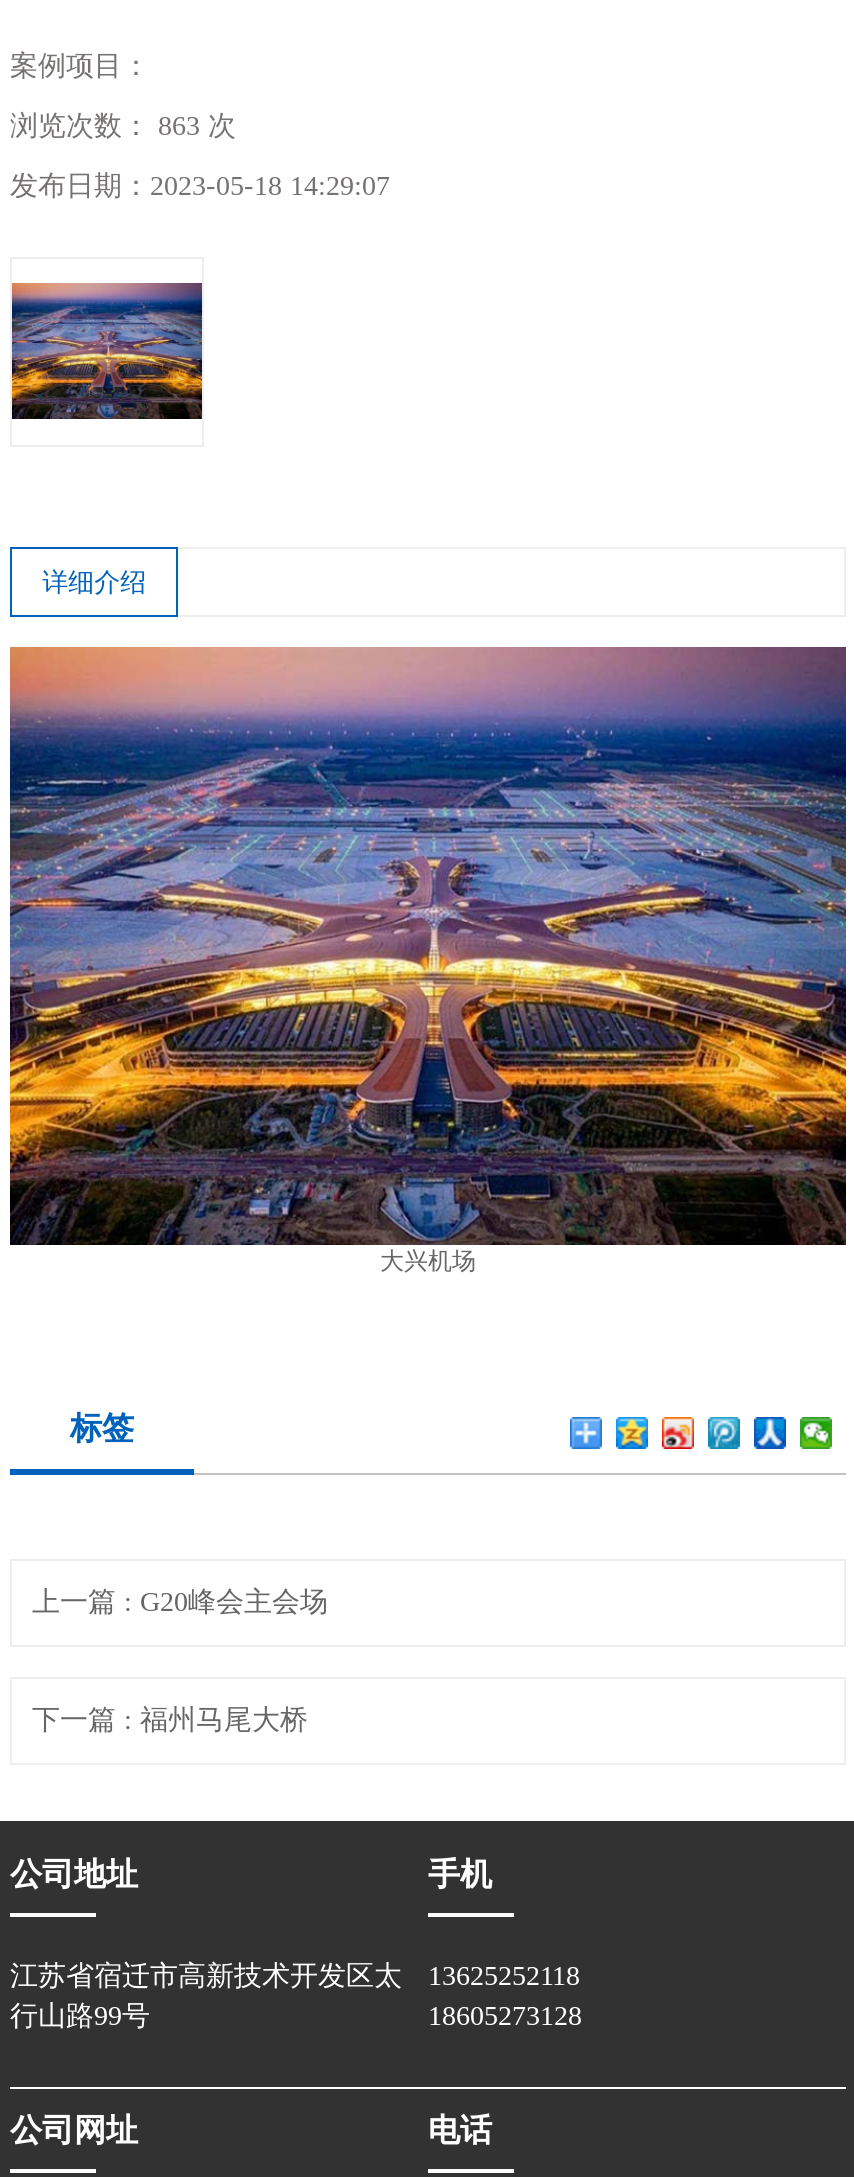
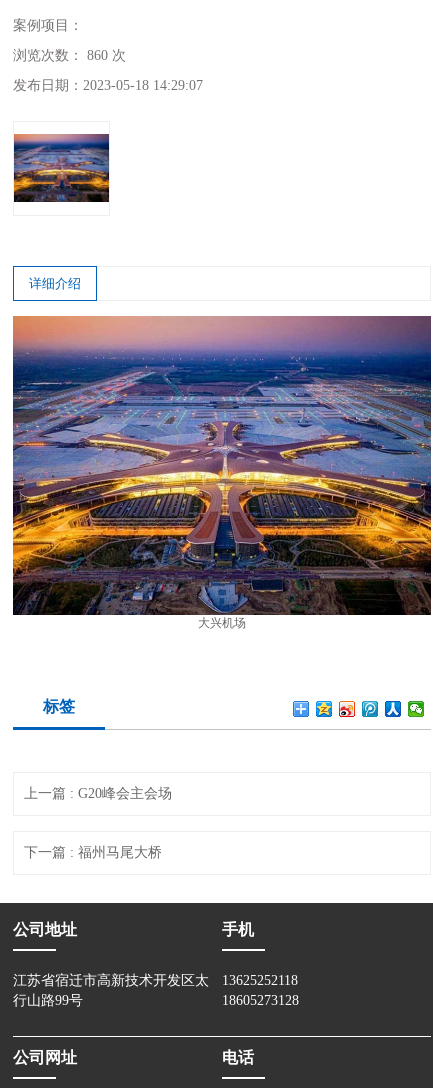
- 浏览次数： 863 次
+ 浏览次数： 860 次
